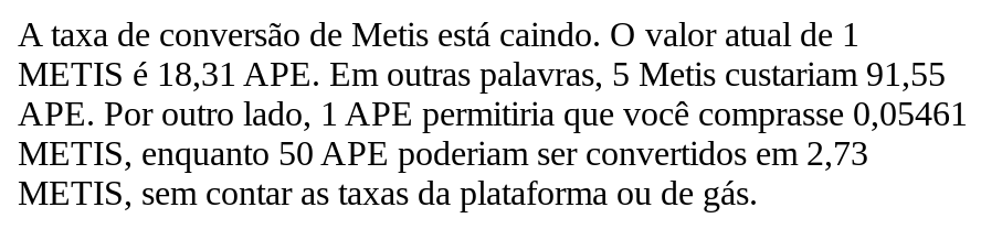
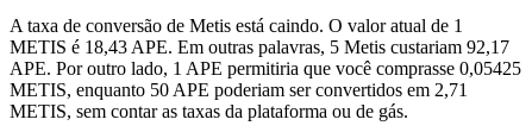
- METIS é 18,31 APE. Em outras palavras, 5 Metis custariam 91,55
+ METIS é 18,43 APE. Em outras palavras, 5 Metis custariam 92,17

- APE. Por outro lado, 1 APE permitiria que você comprasse 0,05461
+ APE. Por outro lado, 1 APE permitiria que você comprasse 0,05425

- METIS, enquanto 50 APE poderiam ser convertidos em 2,73
+ METIS, enquanto 50 APE poderiam ser convertidos em 2,71
